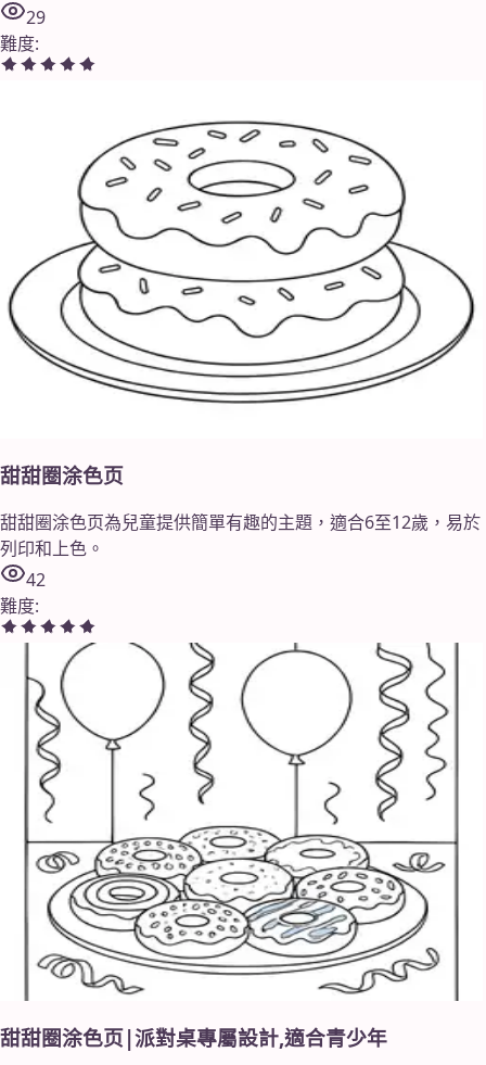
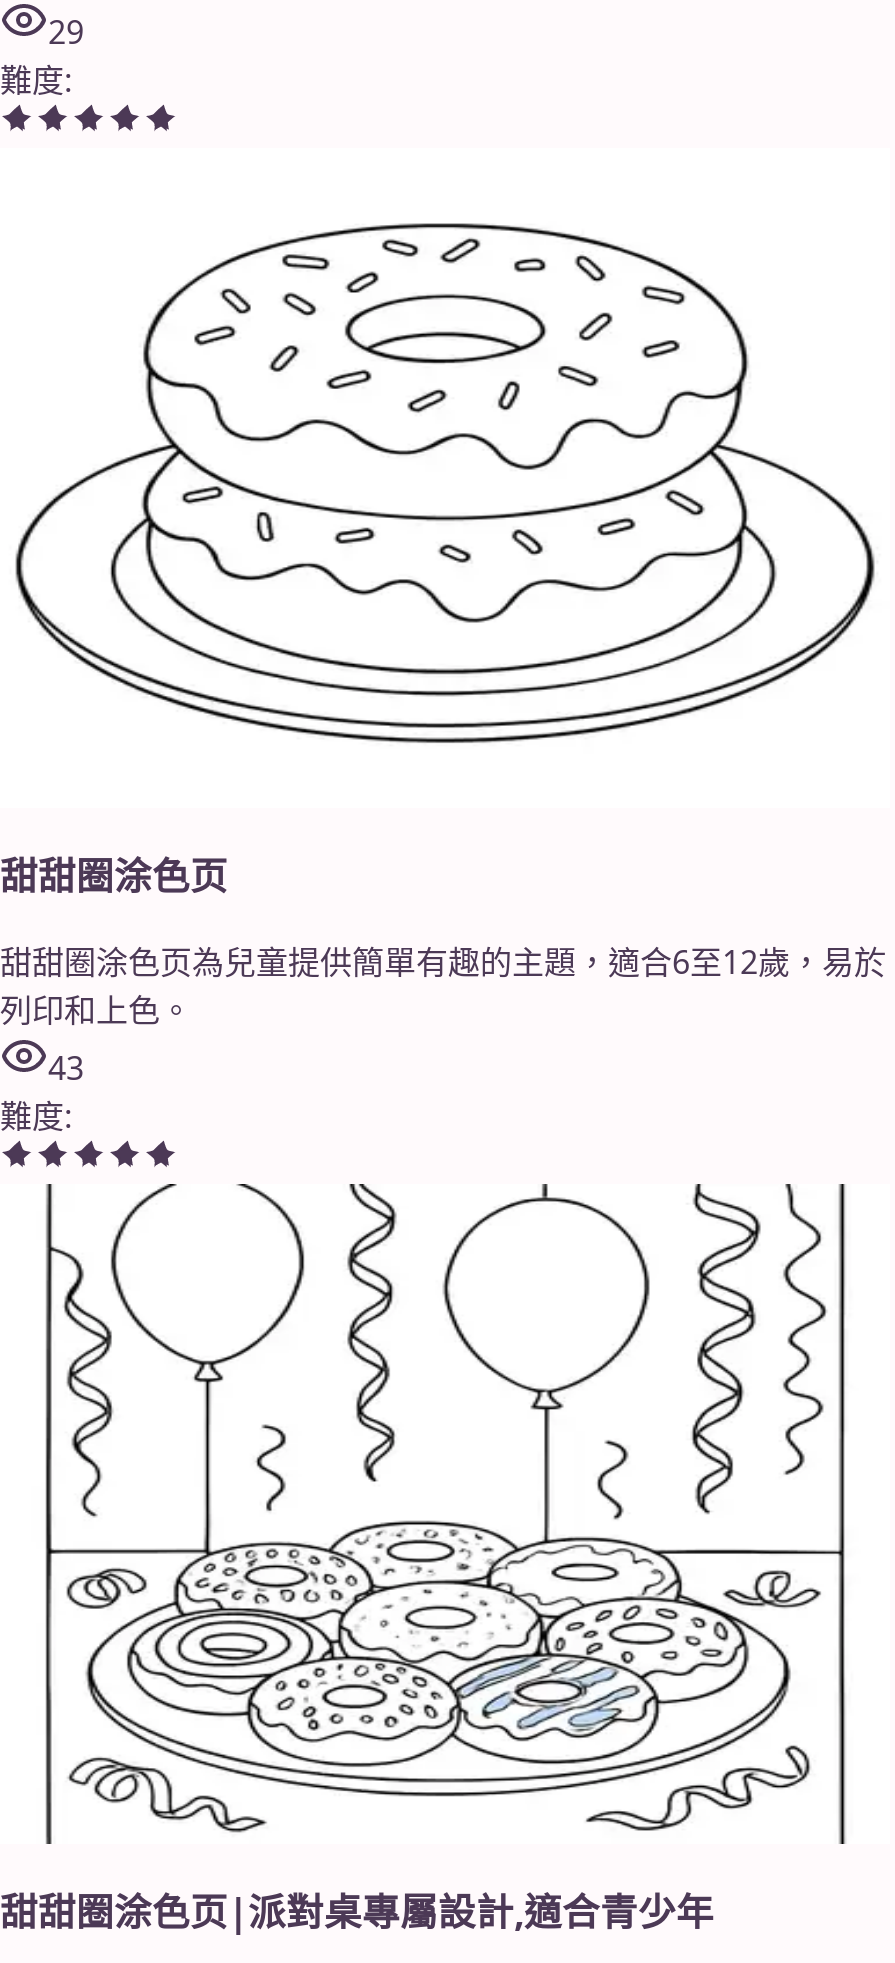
- 42
+ 43
